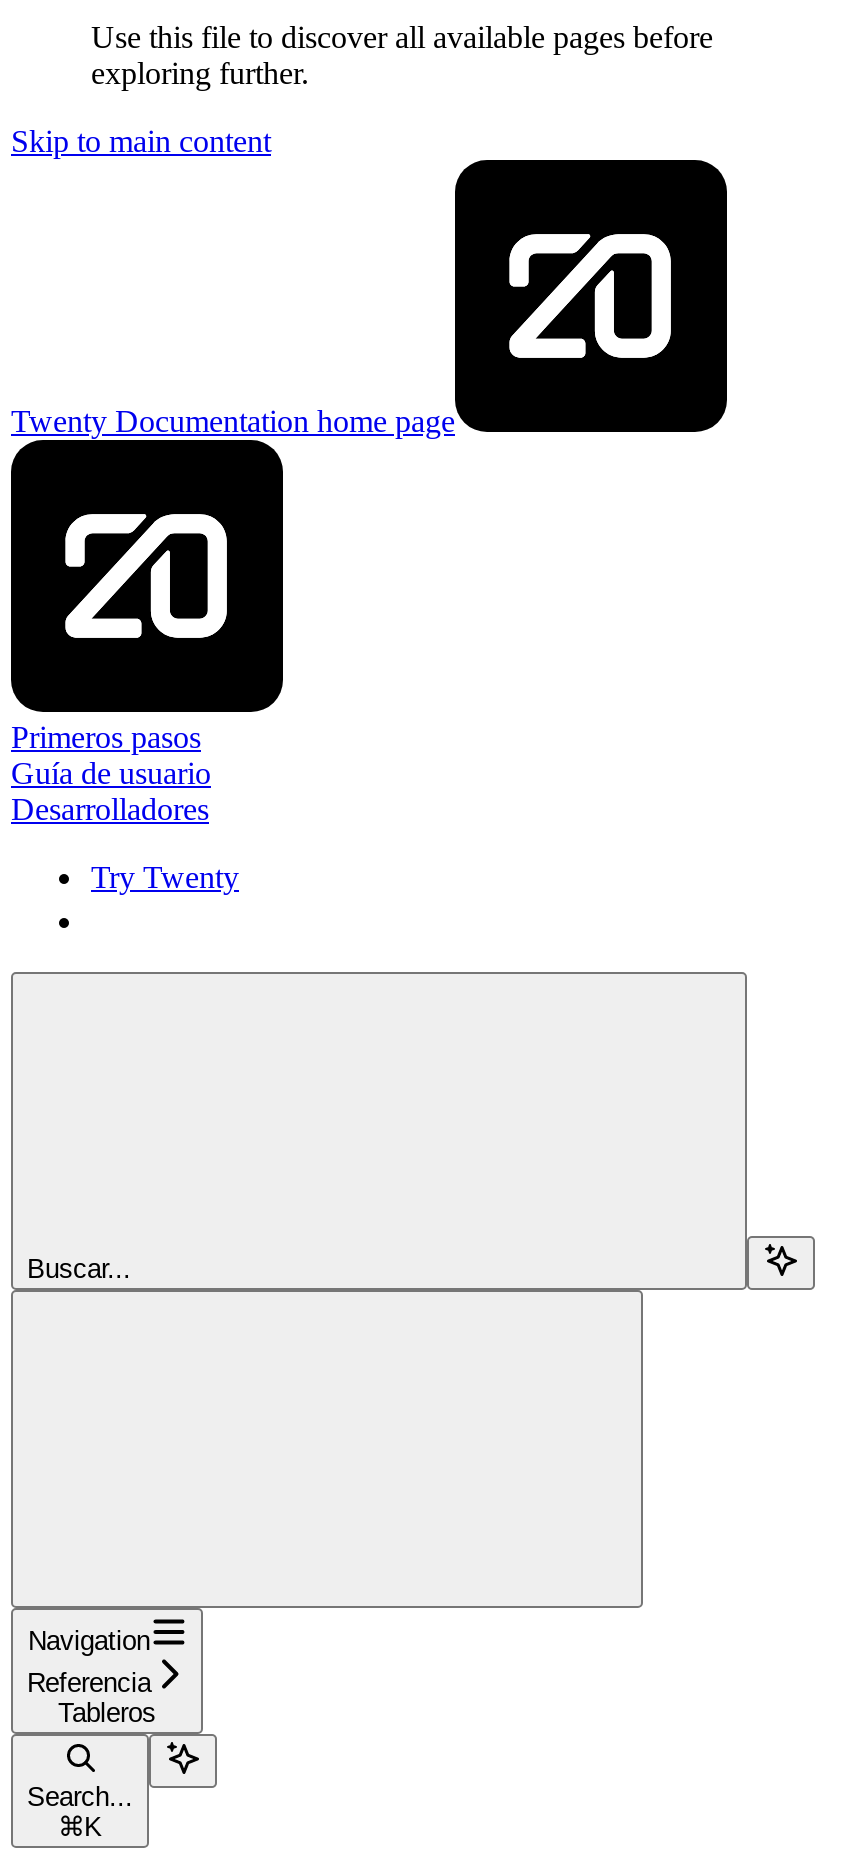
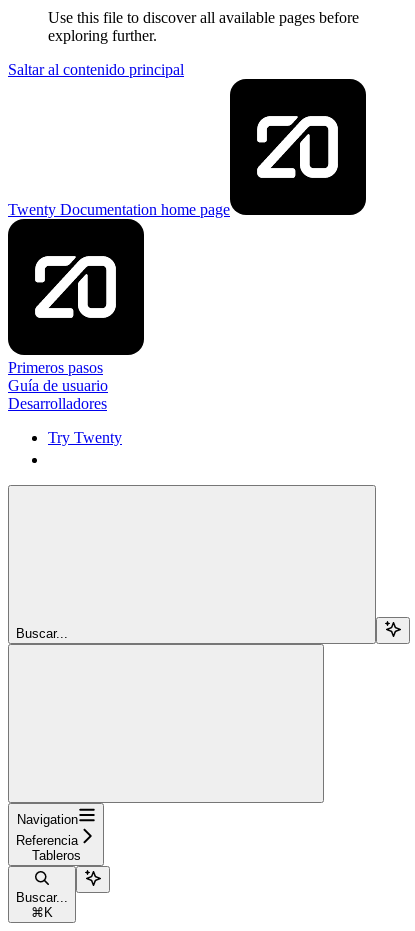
- Skip to main content
+ Saltar al contenido principal

- Search...
+ Buscar...
